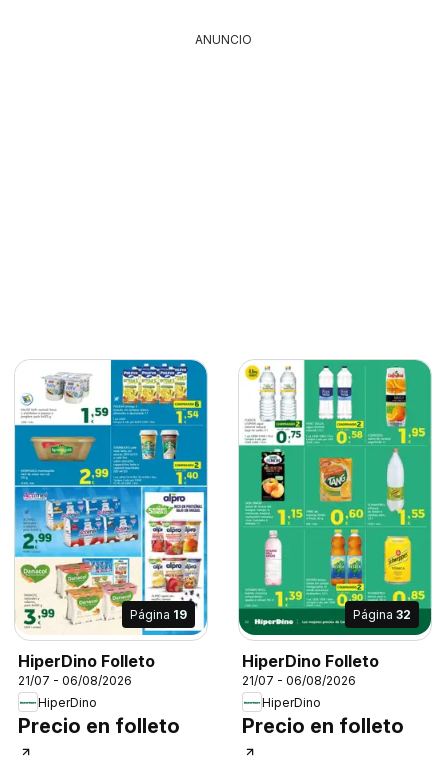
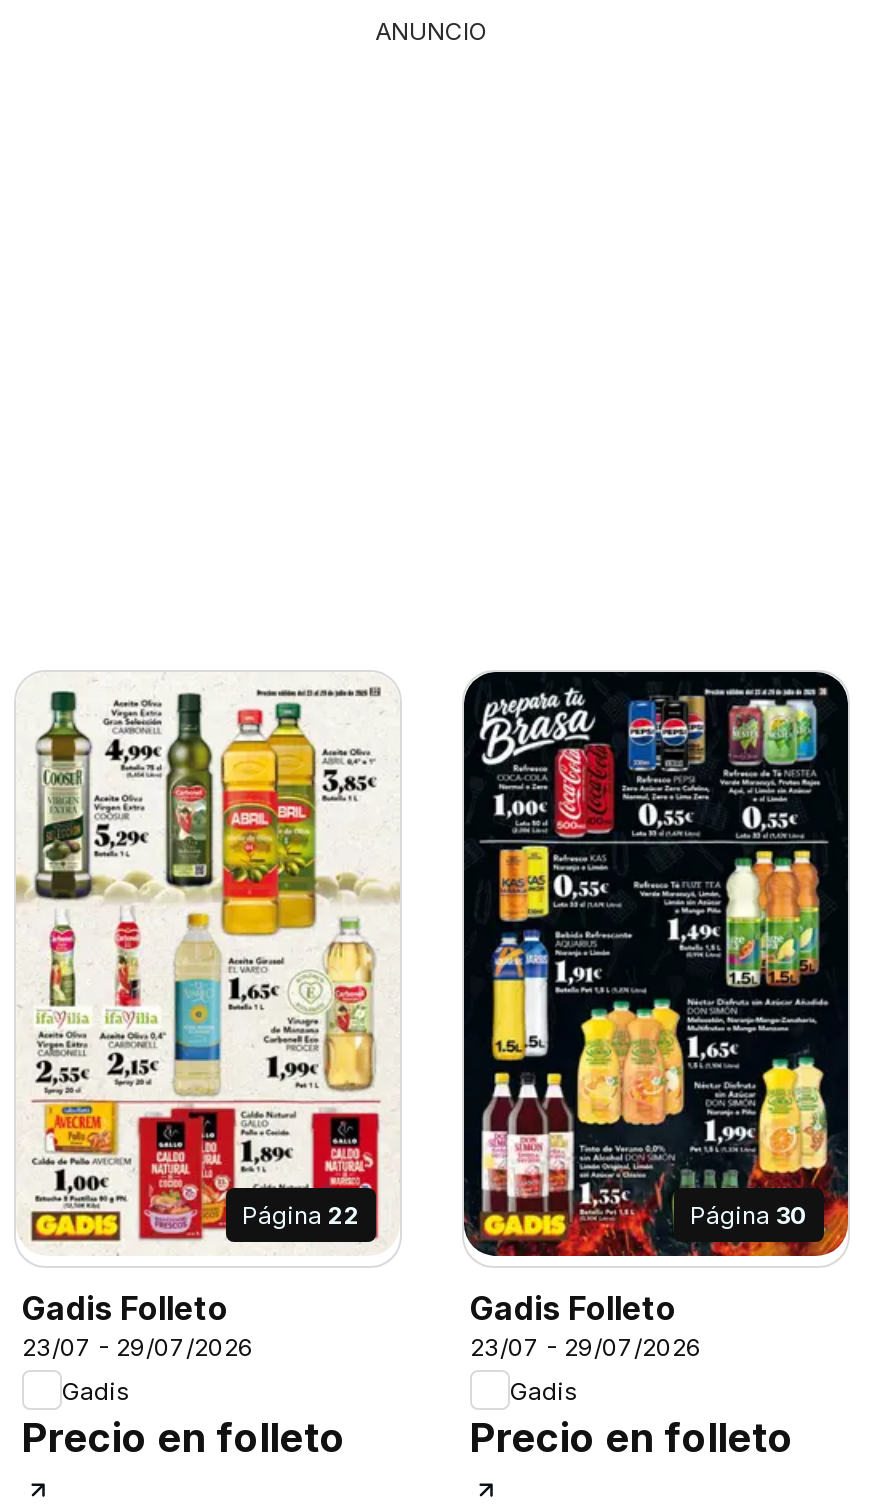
- [image]
- Página 19
+ [image]
+ Página 22

- [image]
- Página 32
+ [image]
+ Página 30

- HiperDino Folleto
- 21/07 - 06/08/2026
- HiperDino
+ Gadis Folleto
+ 23/07 - 29/07/2026
+ Gadis

- HiperDino Folleto
- 21/07 - 06/08/2026
- HiperDino
+ Gadis Folleto
+ 23/07 - 29/07/2026
+ Gadis
